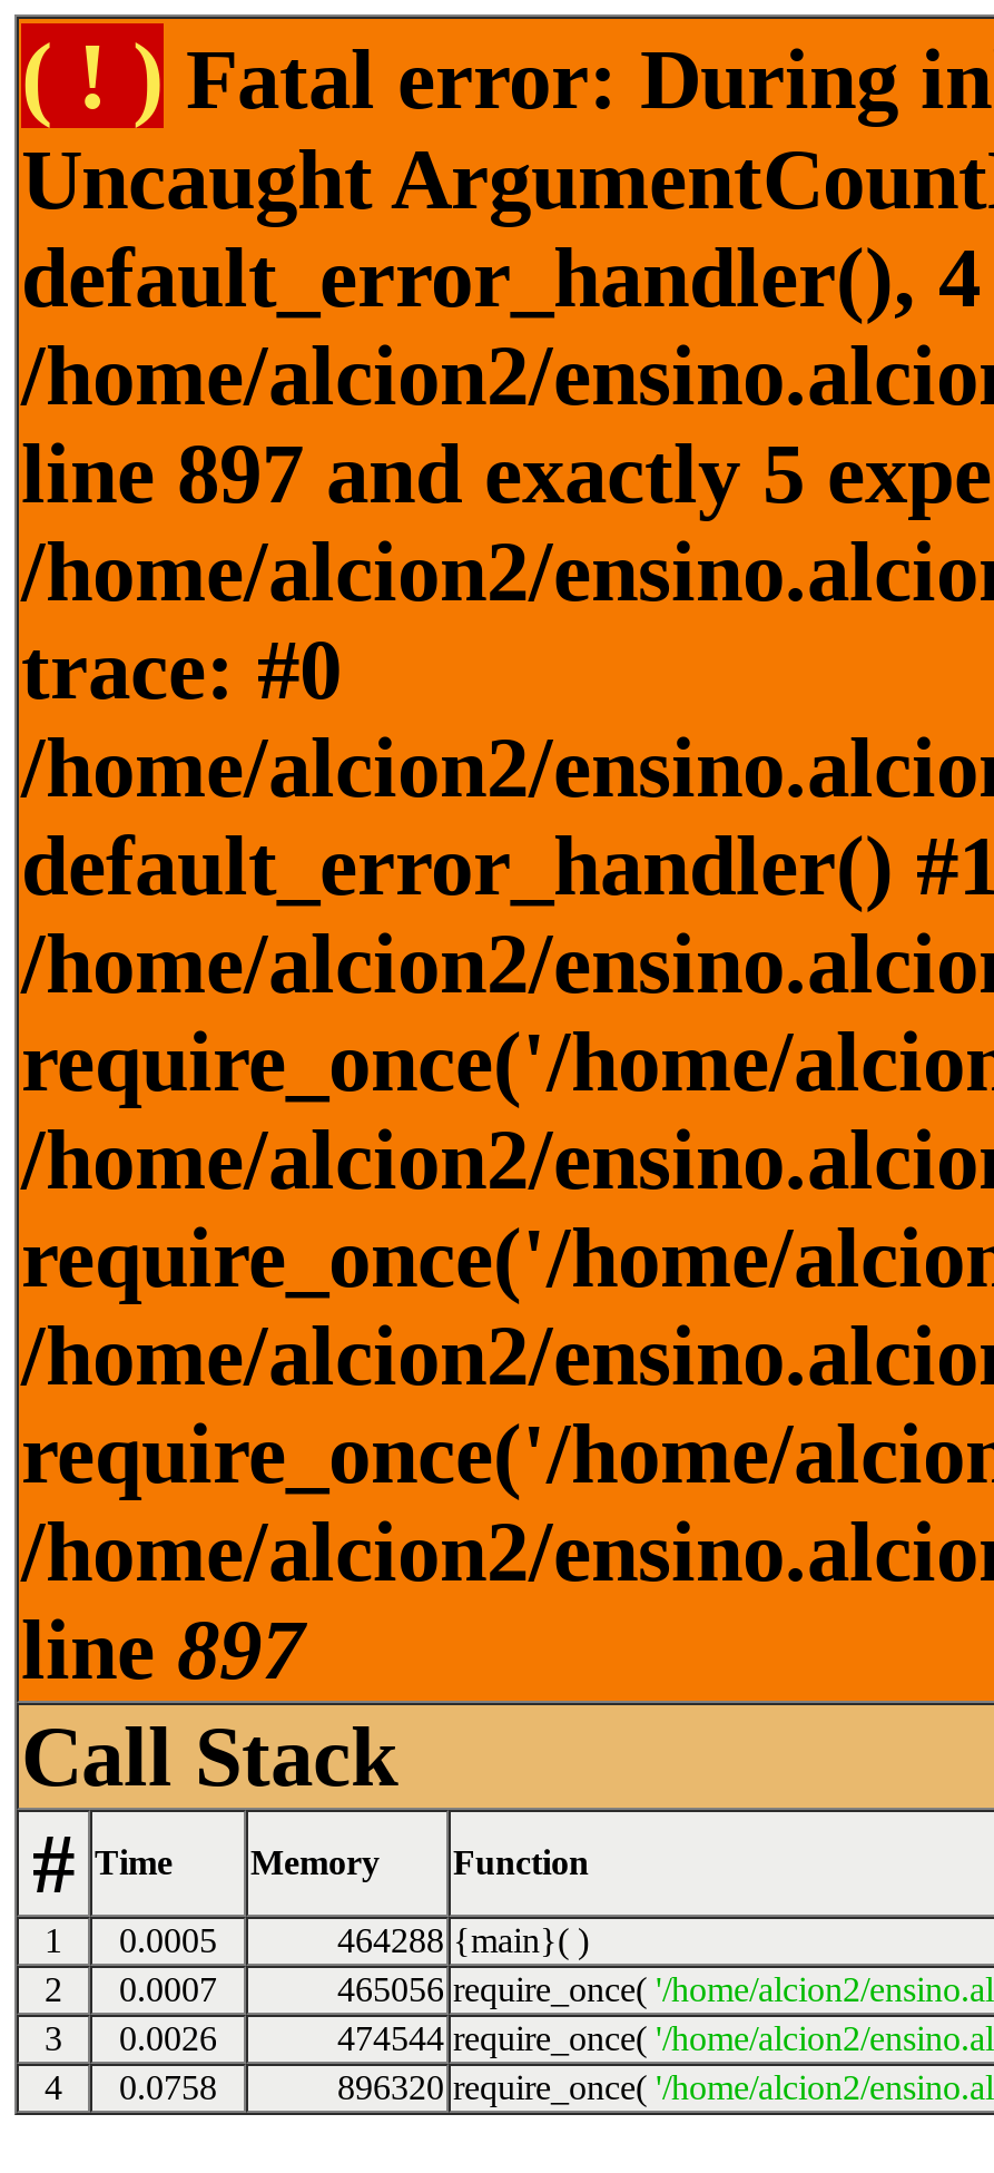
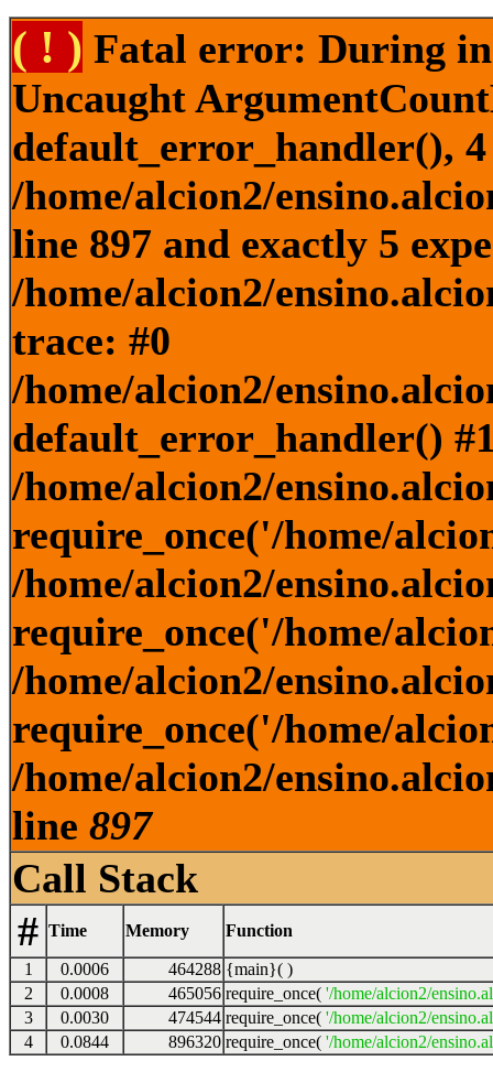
- 1 0.0005
+ 1 0.0006

- 2 0.0007
+ 2 0.0008

- 3 0.0026
+ 3 0.0030

- 4 0.0758
+ 4 0.0844
